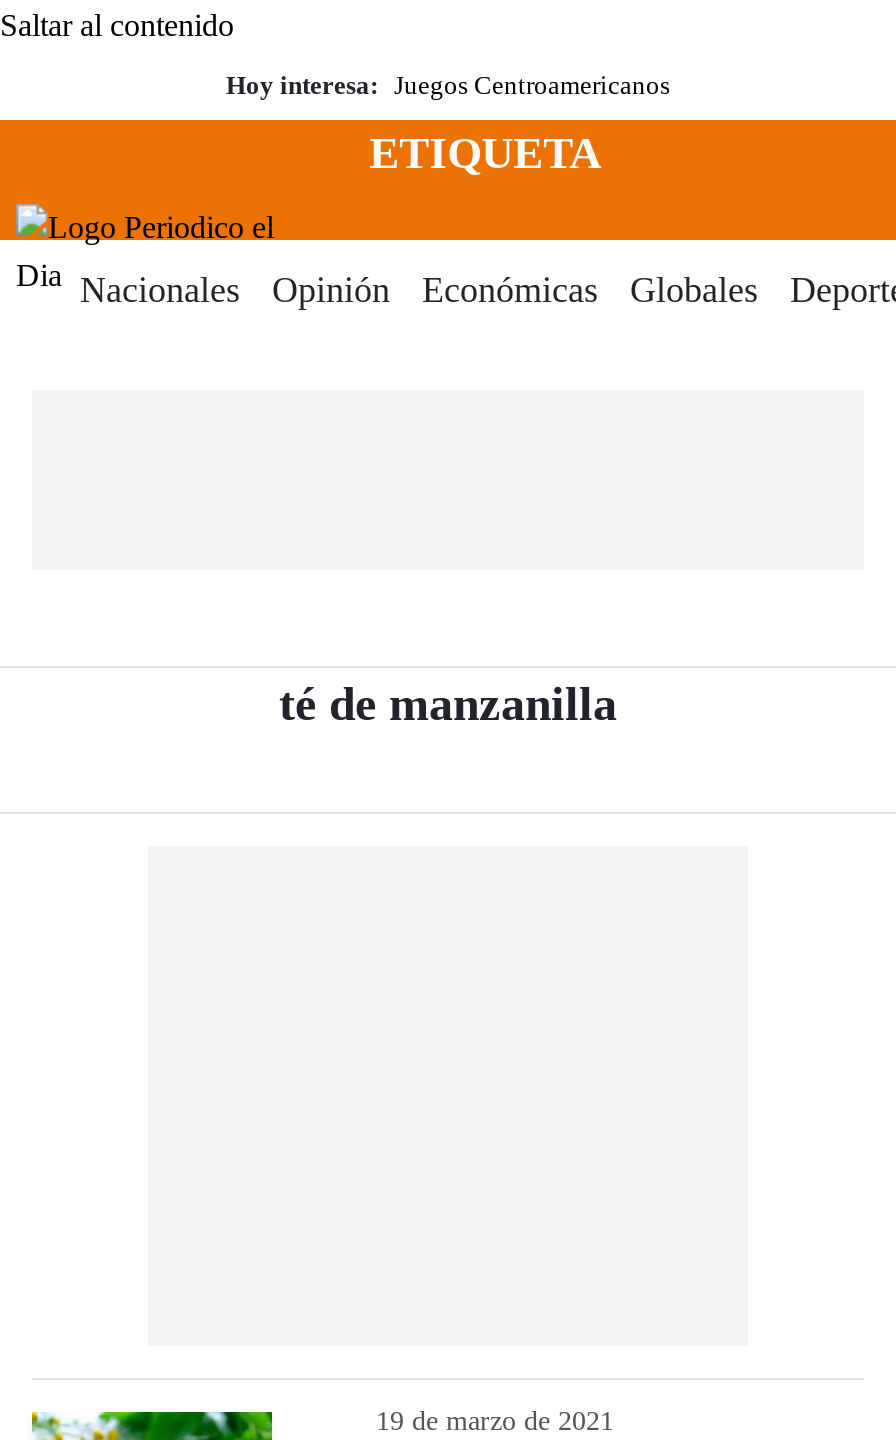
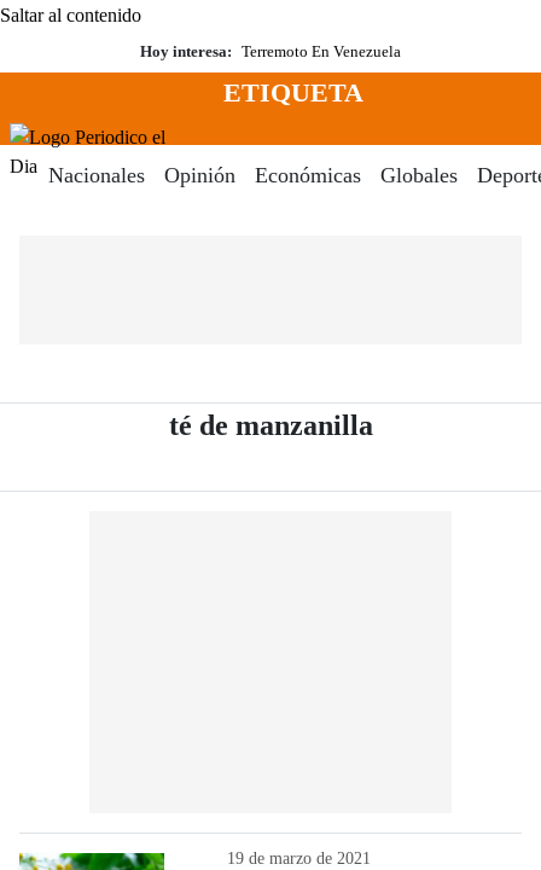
- Hoy interesa: Juegos Centroamericanos
+ Hoy interesa: Terremoto En Venezuela
